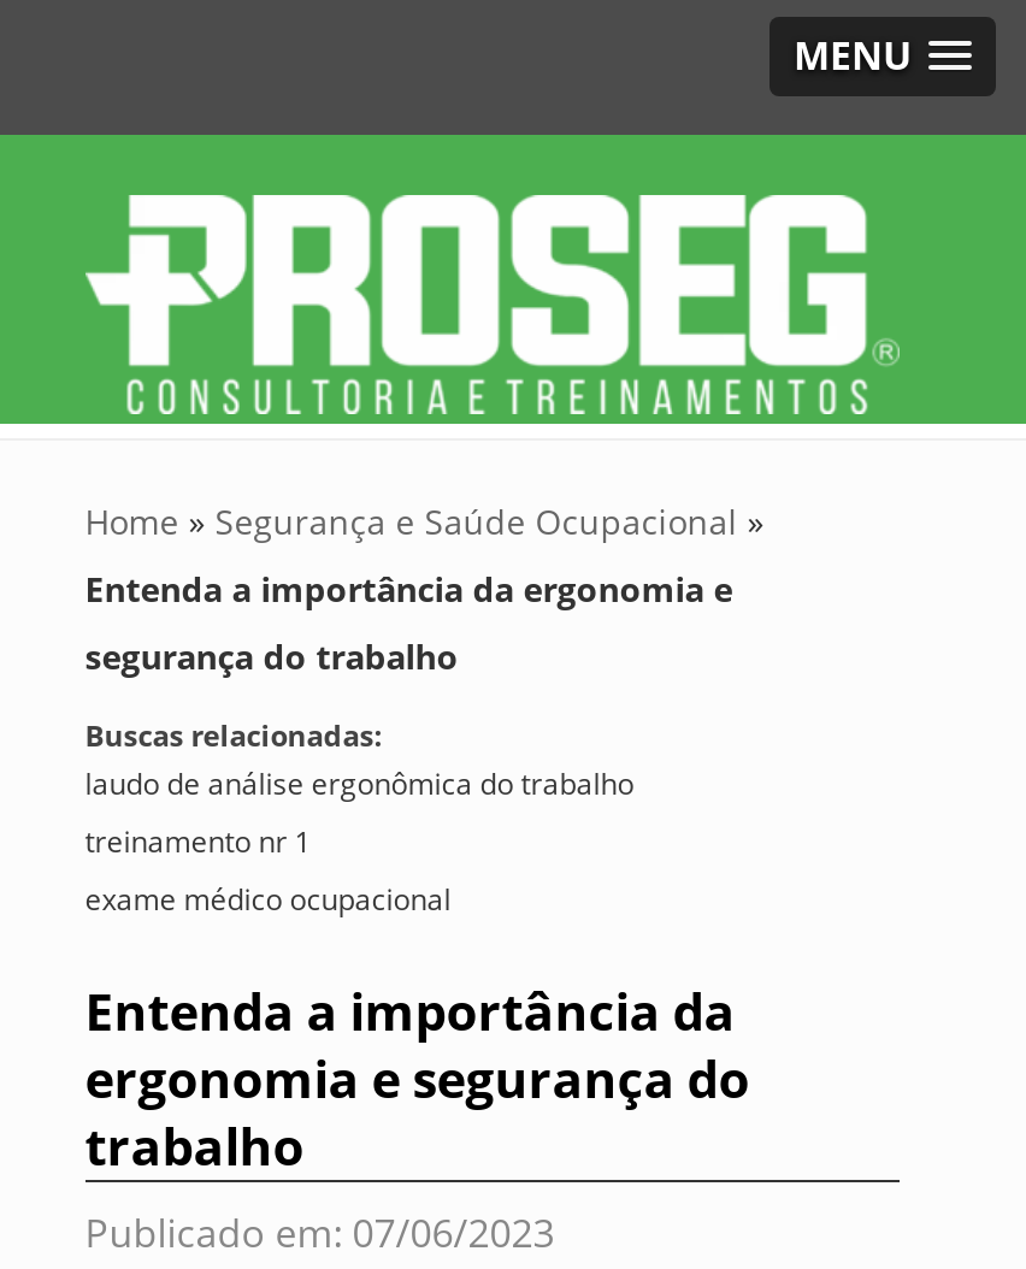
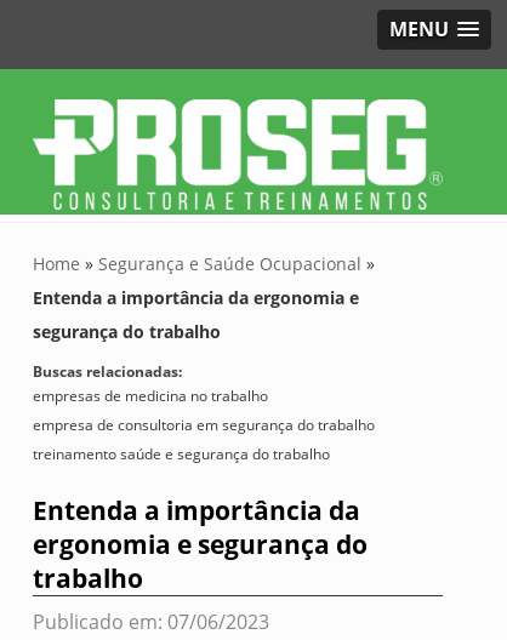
- laudo de análise ergonômica do trabalho
- treinamento nr 1
- exame médico ocupacional
+ empresas de medicina no trabalho
+ empresa de consultoria em segurança do trabalho
+ treinamento saúde e segurança do trabalho
